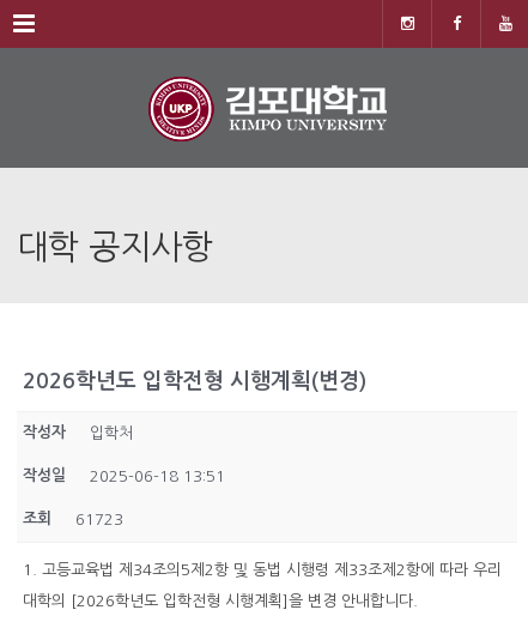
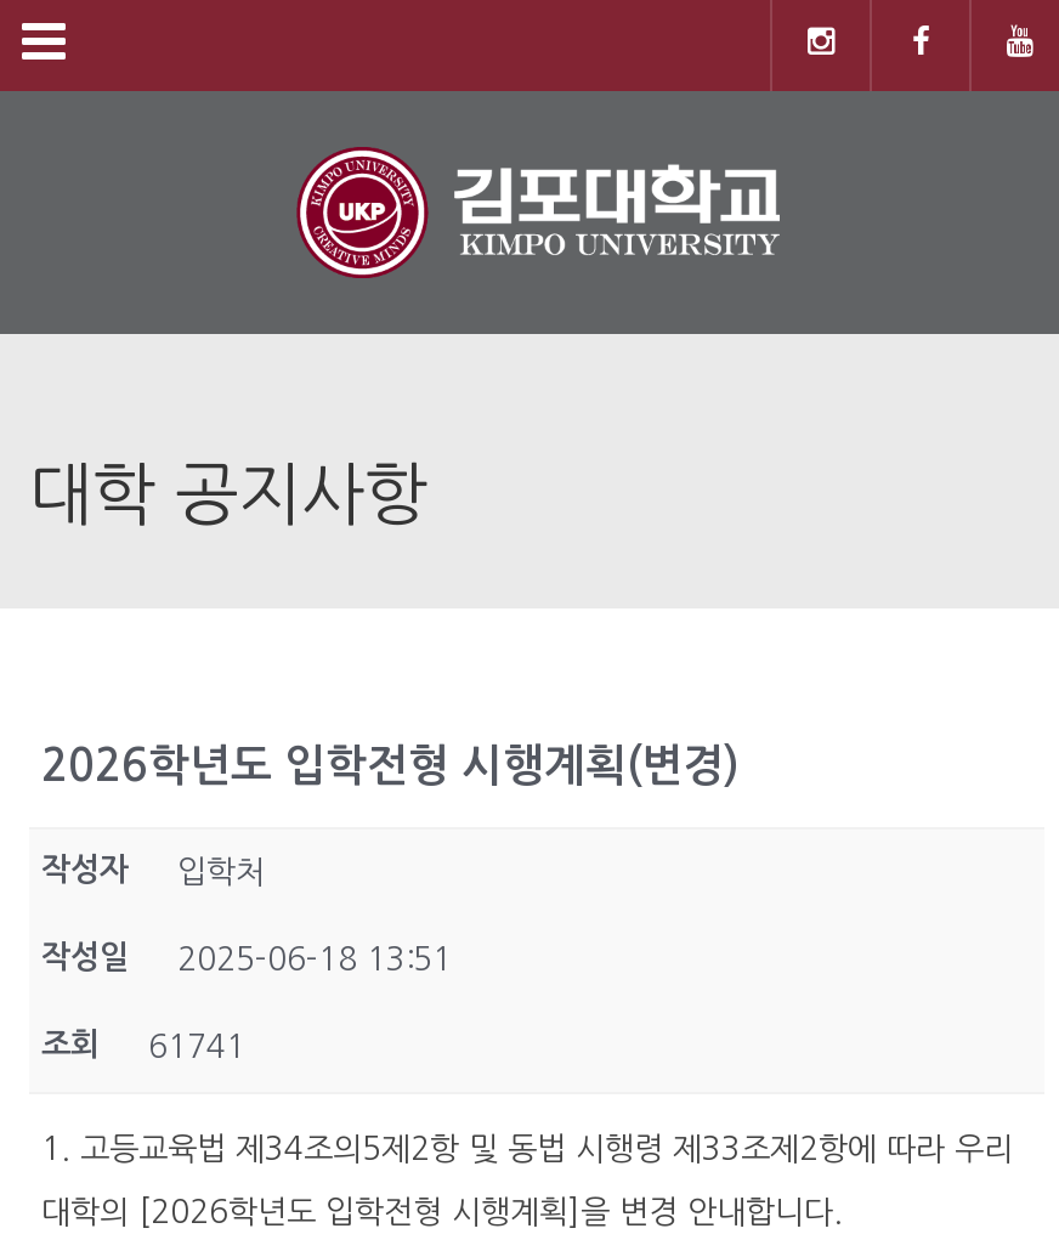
- 조회 61723
+ 조회 61741
